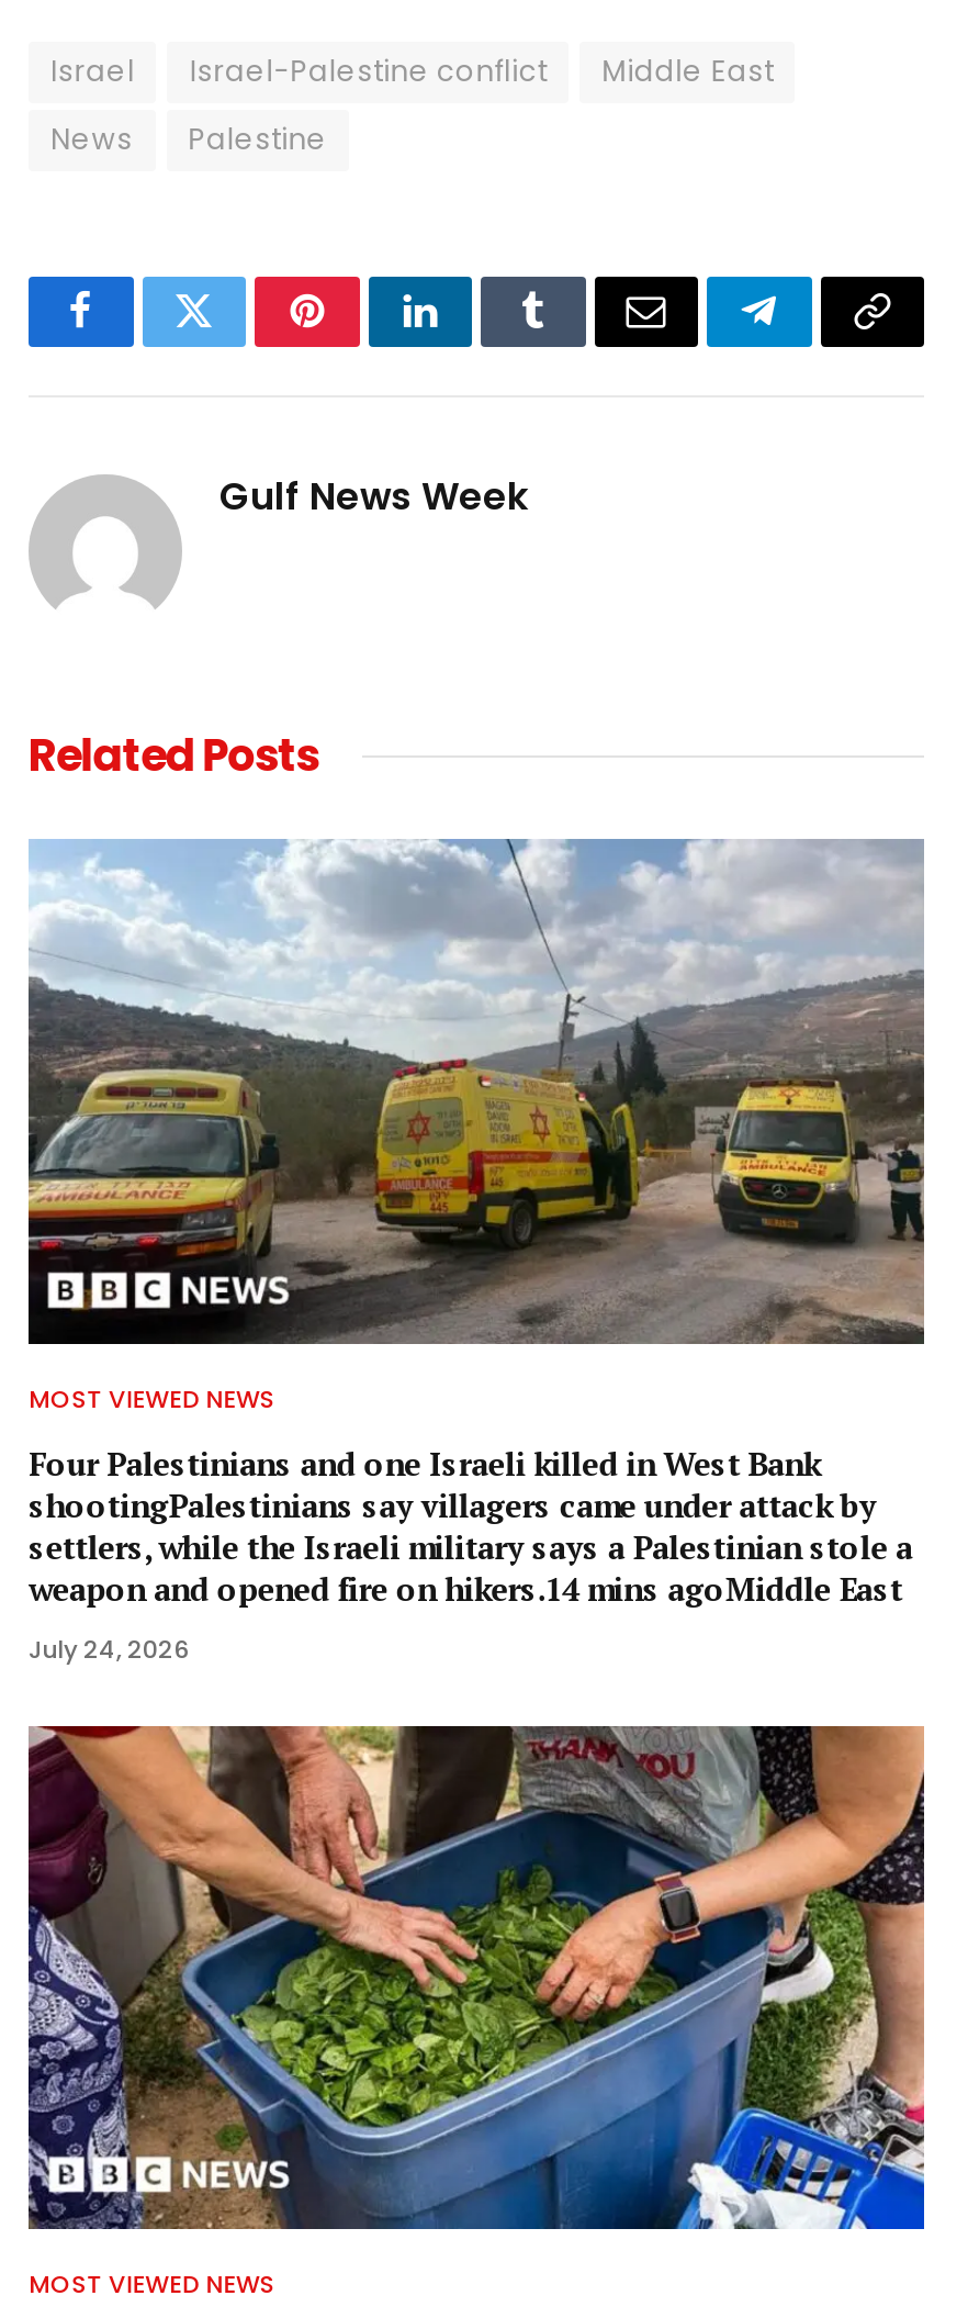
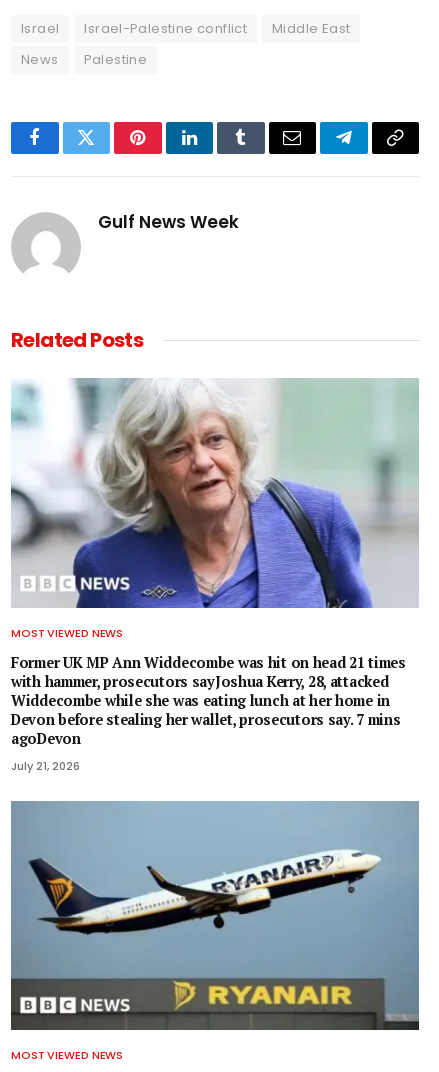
- [image]
+ [image]

- Four Palestinians and one Israeli killed in West Bank
- shootingPalestinians say villagers came under attack by
- settlers, while the Israeli military says a Palestinian stole a
- weapon and opened fire on hikers.14 mins agoMiddle East
+ Former UK MP Ann Widdecombe was hit on head 21 times
+ with hammer, prosecutors sayJoshua Kerry, 28, attacked
+ Widdecombe while she was eating lunch at her home in
+ Devon before stealing her wallet, prosecutors say. 7 mins
+ agoDevon

- July 24, 2026
+ July 21, 2026

- [image]
+ [image]
